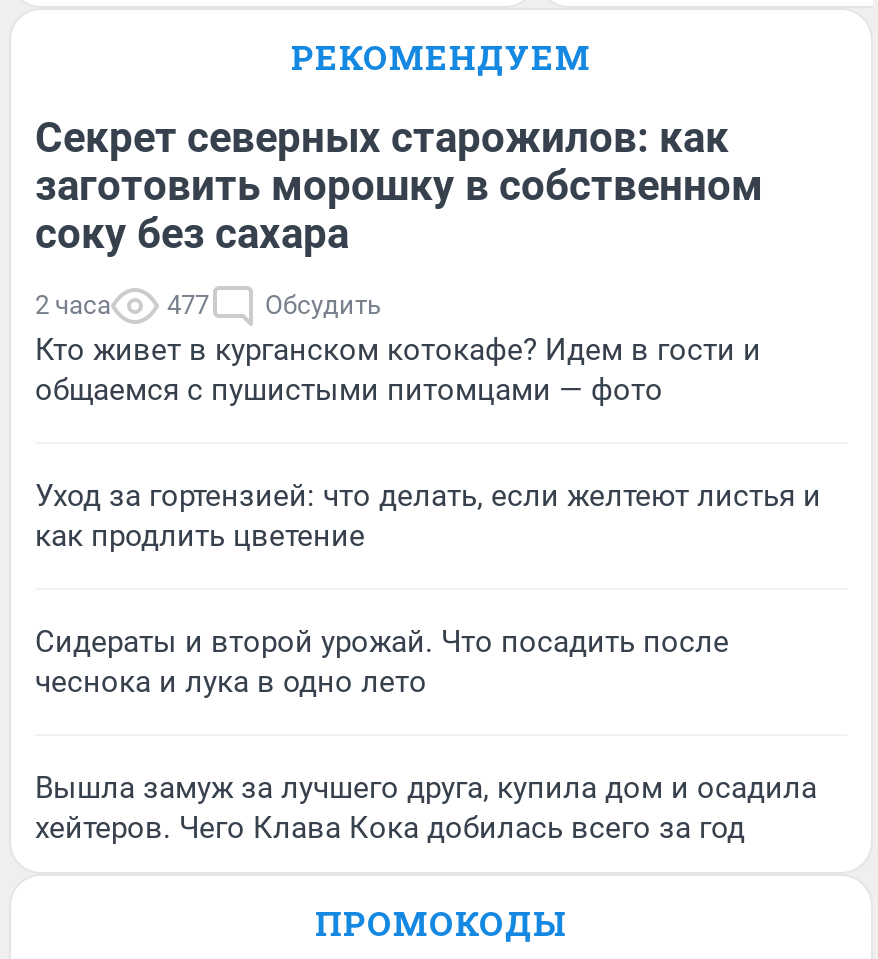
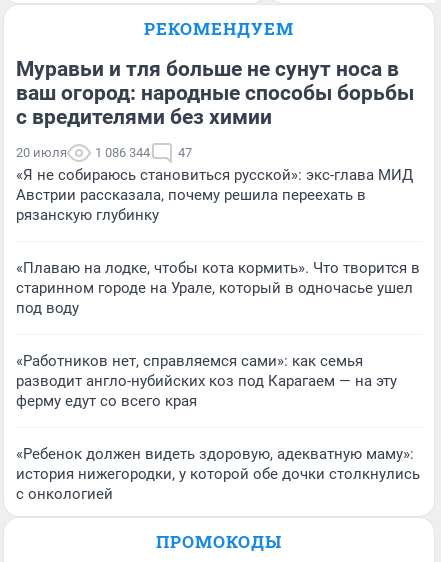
- Секрет северных старожилов: как
- заготовить морошку в собственном
- соку без сахара
+ Муравьи и тля больше не сунут носа в
+ ваш огород: народные способы борьбы
+ с вредителями без химии

- 2 часа
- 477
- Обсудить
- Кто живет в курганском котокафе? Идем в гости и
- общаемся с пушистыми питомцами — фото
+ 20 июля
+ 1 086 344
+ 47
+ «Я не собираюсь становиться русской»: экс-глава МИД
+ Австрии рассказала, почему решила переехать в
+ рязанскую глубинку

- Уход за гортензией: что делать, если желтеют листья и
- как продлить цветение
+ «Плаваю на лодке, чтобы кота кормить». Что творится в
+ старинном городе на Урале, который в одночасье ушел
+ под воду

- Сидераты и второй урожай. Что посадить после
- чеснока и лука в одно лето
+ «Работников нет, справляемся сами»: как семья
+ разводит англо-нубийских коз под Карагаем — на эту
+ ферму едут со всего края

- Вышла замуж за лучшего друга, купила дом и осадила
- хейтеров. Чего Клава Кока добилась всего за год
+ «Ребенок должен видеть здоровую, адекватную маму»:
+ история нижегородки, у которой обе дочки столкнулись
+ с онкологией
